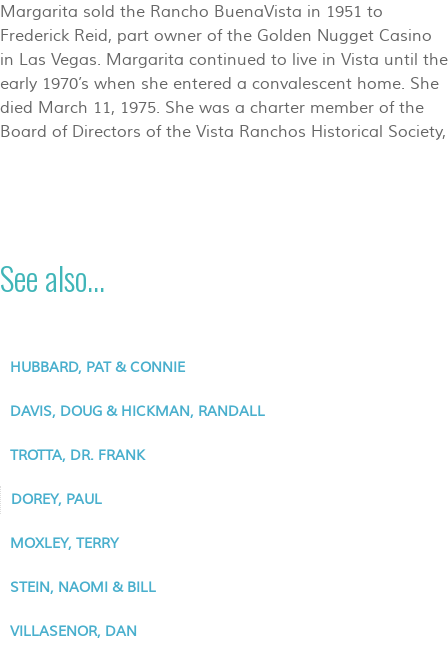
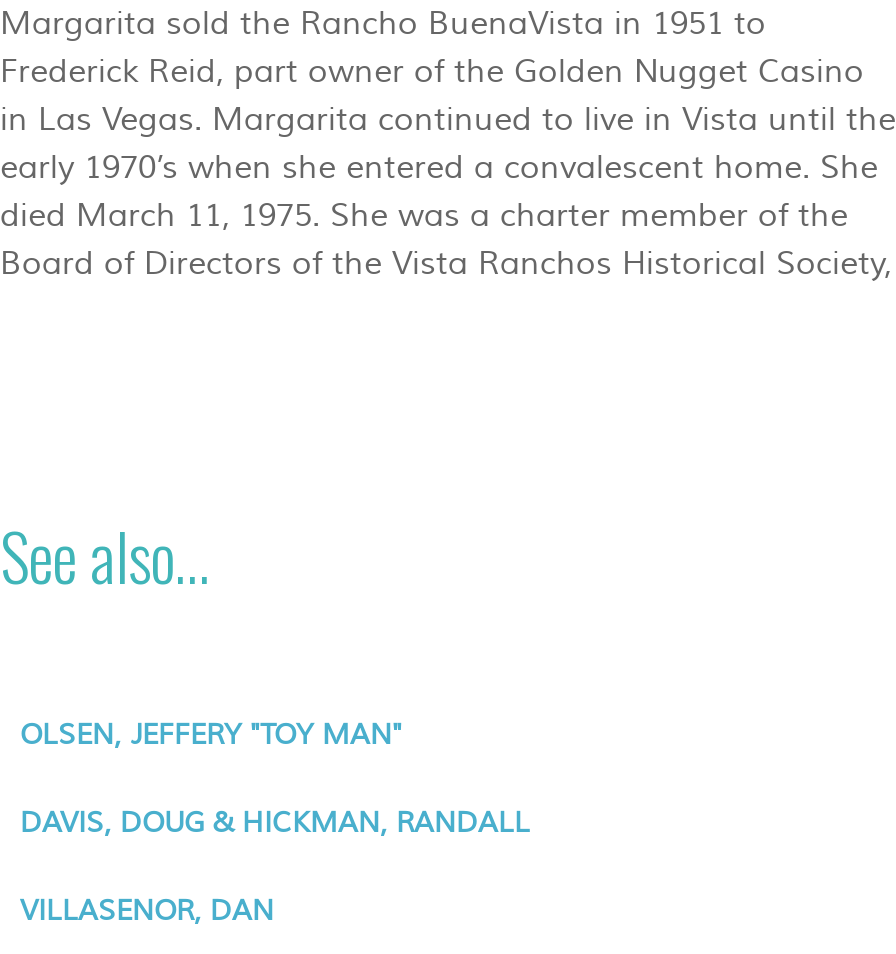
- HUBBARD, PAT & CONNIE
+ OLSEN, JEFFERY "TOY MAN"

- TROTTA, DR. FRANK
- DOREY, PAUL
- MOXLEY, TERRY
- STEIN, NAOMI & BILL
